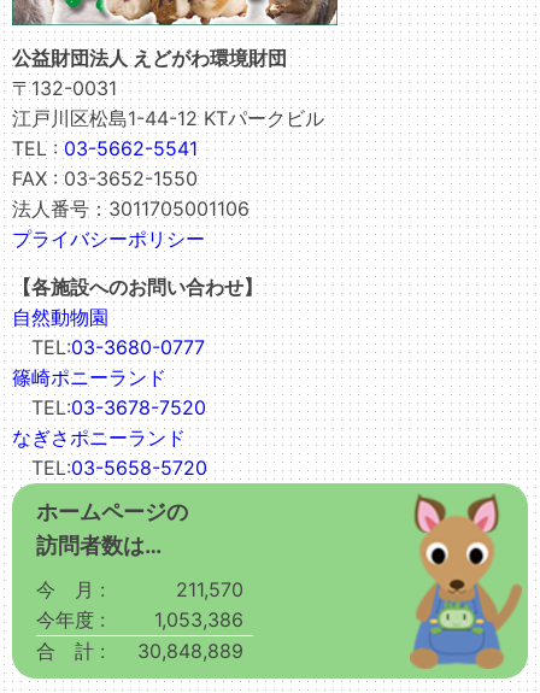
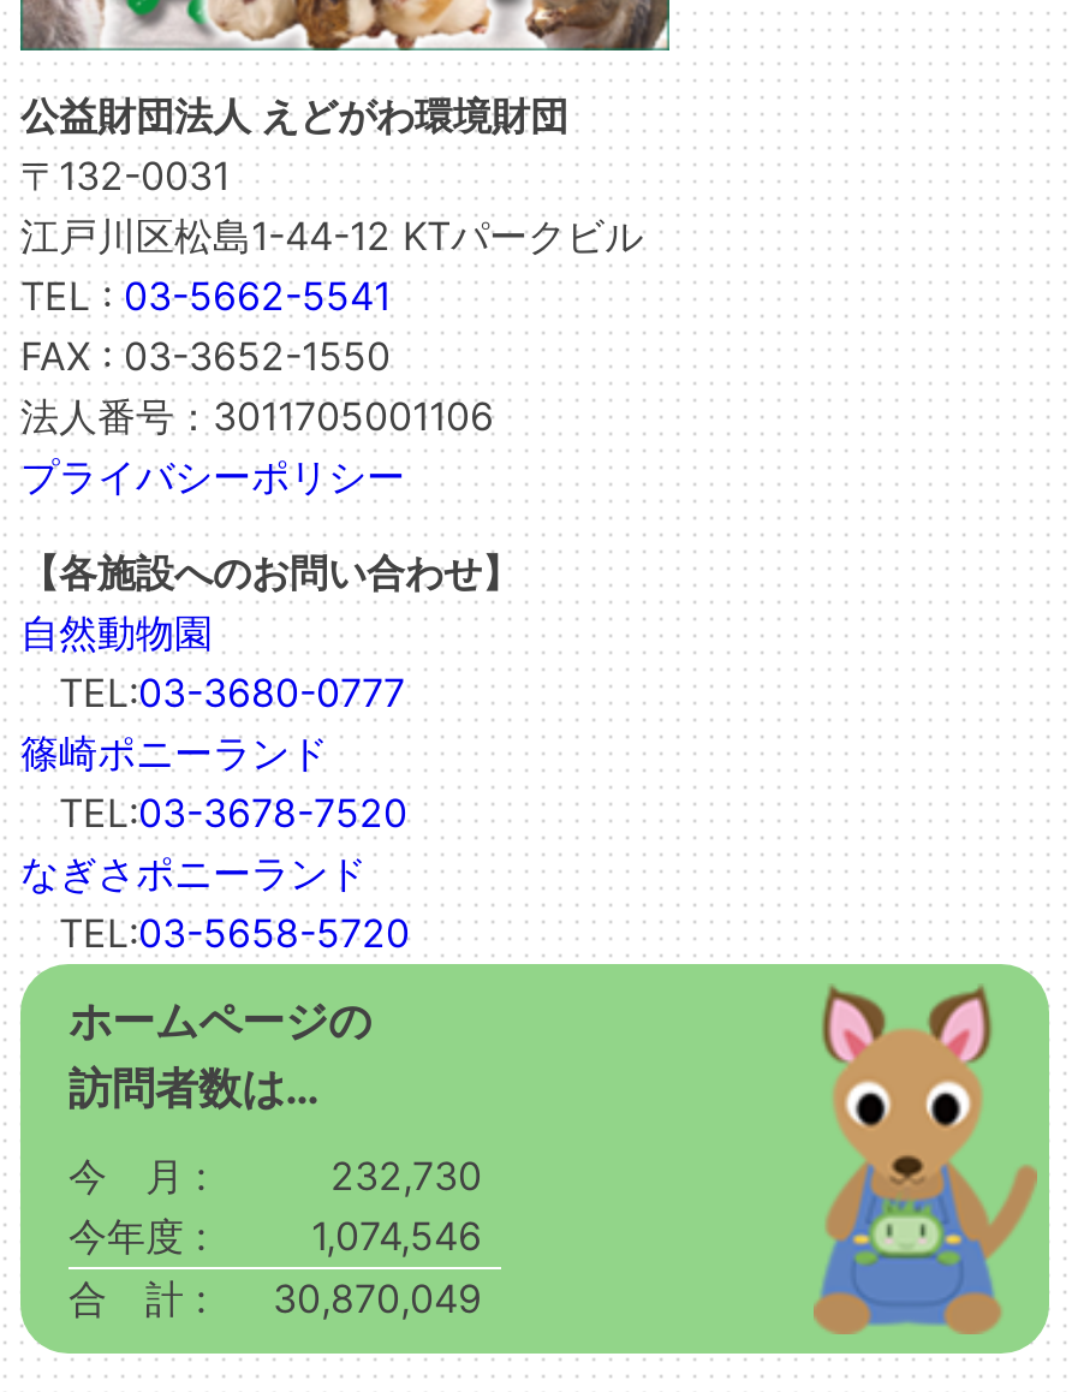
- 211,570
+ 232,730

- 今年度 : 1,053,386
+ 今年度 : 1,074,546

- 合 計 : 30,848,889
+ 合 計 : 30,870,049
